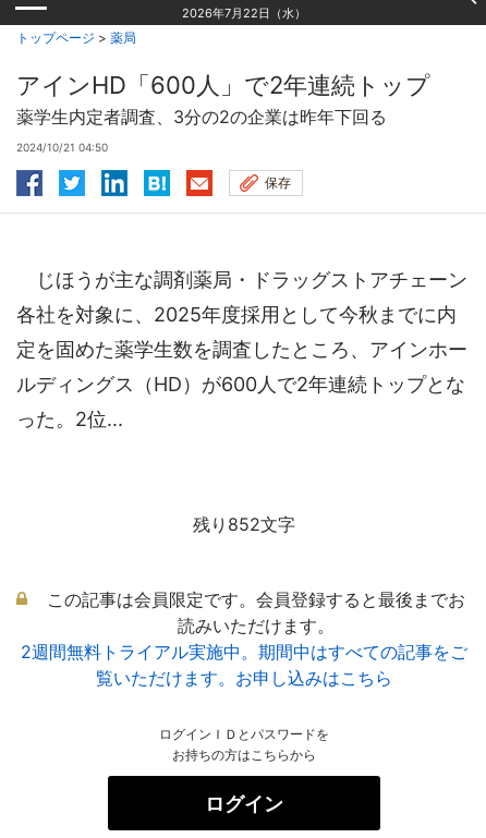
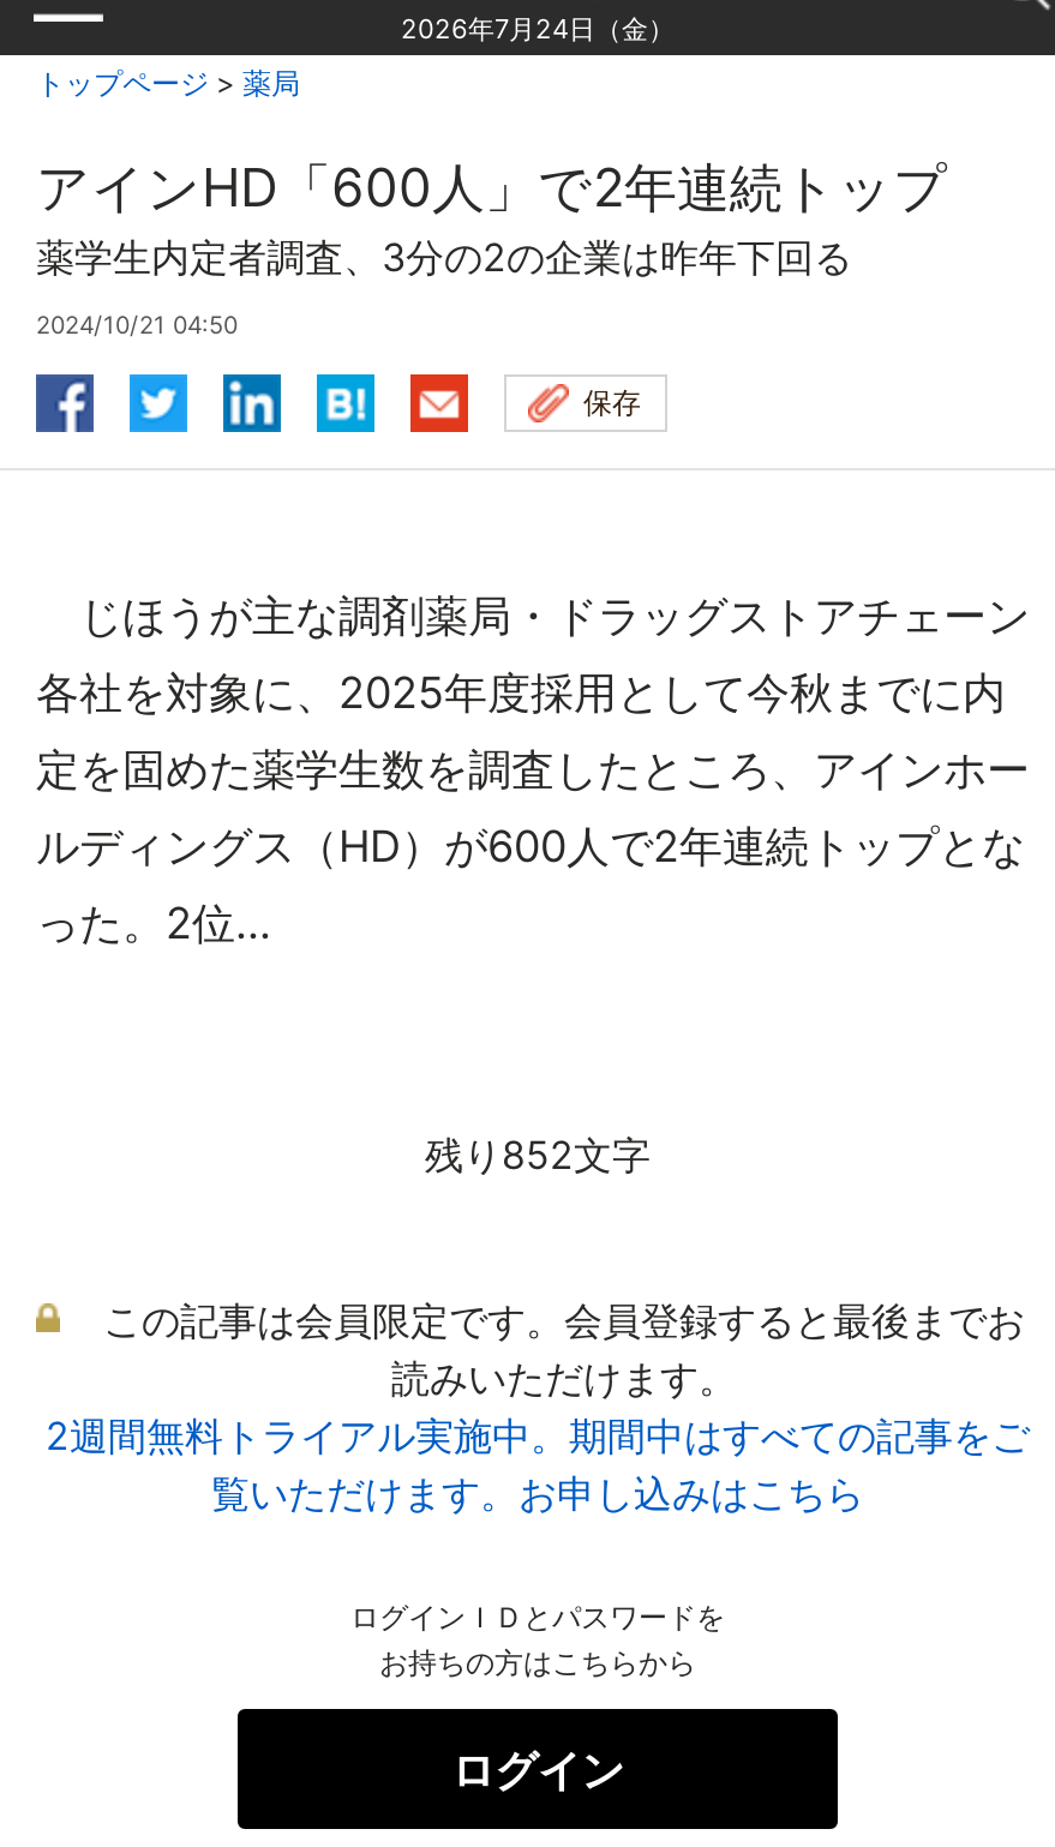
- 2026年7月22日（水）
+ 2026年7月24日（金）
